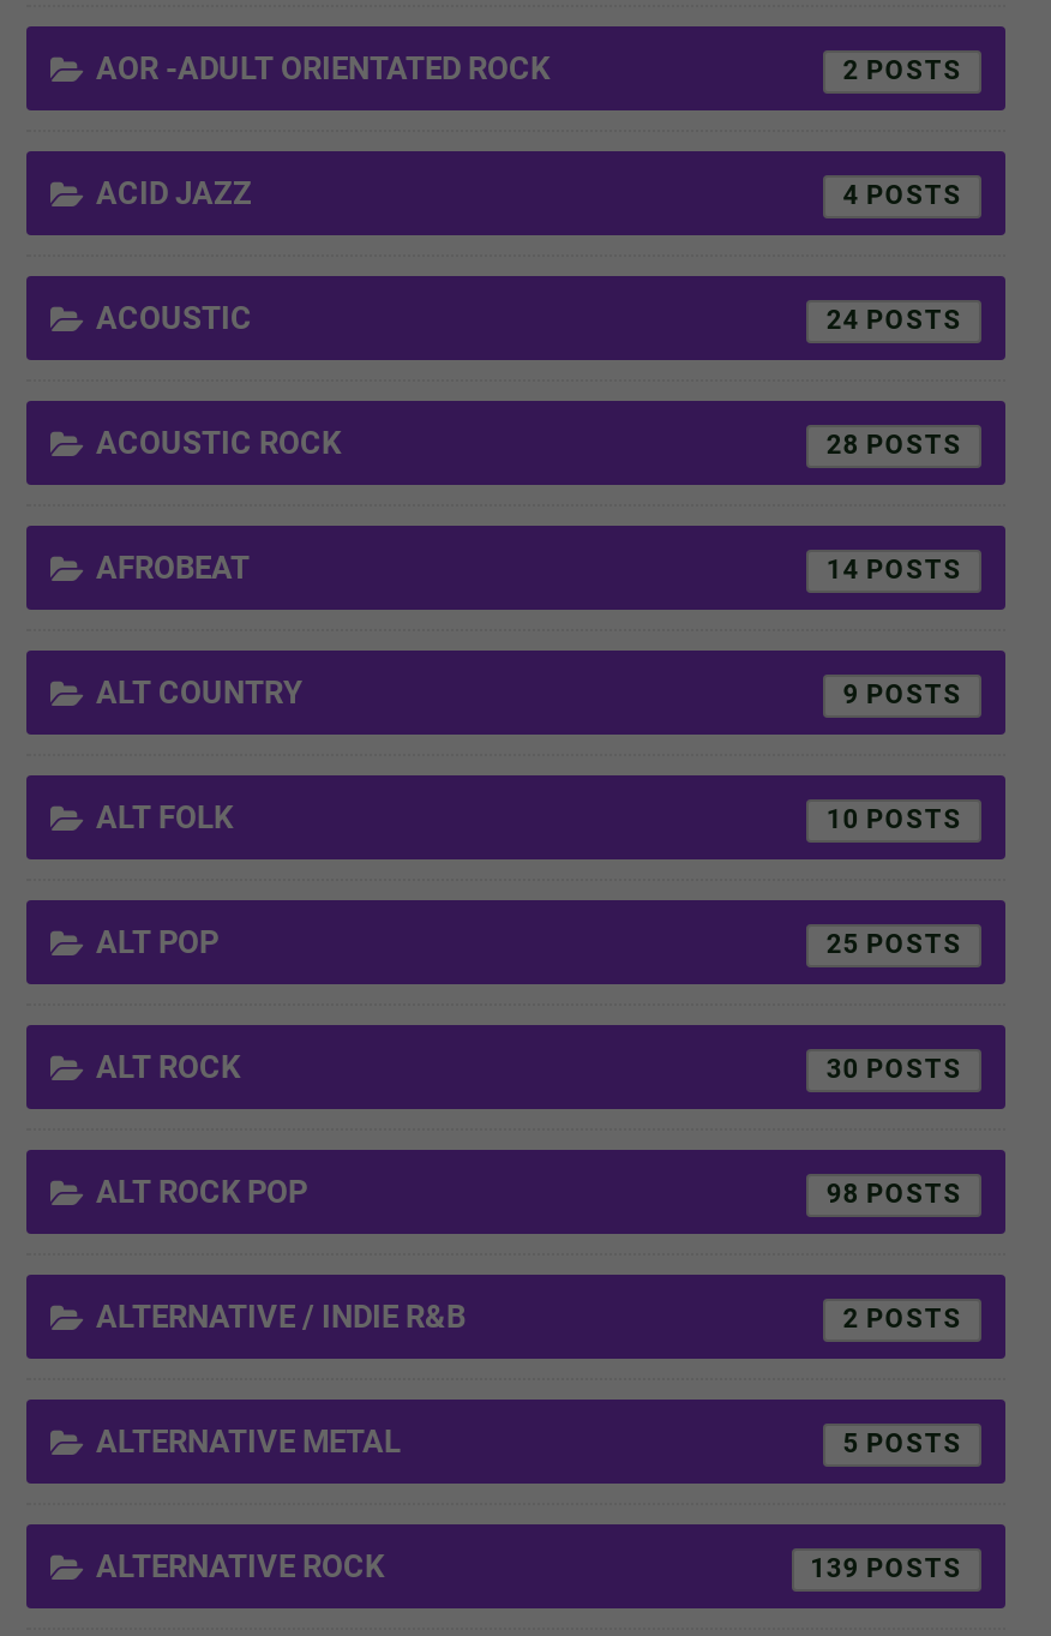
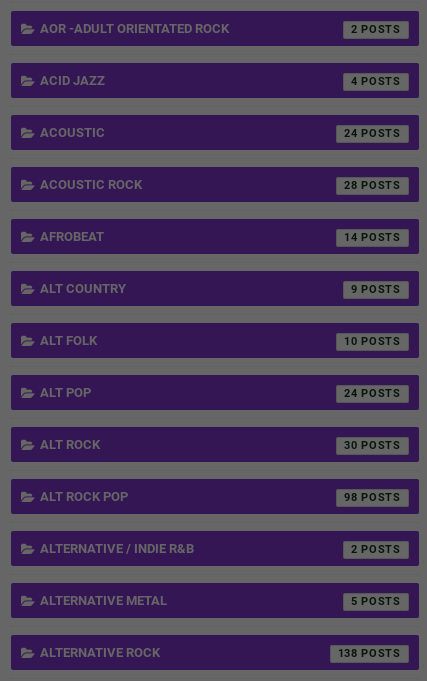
- 25
+ 24

- 139
+ 138
